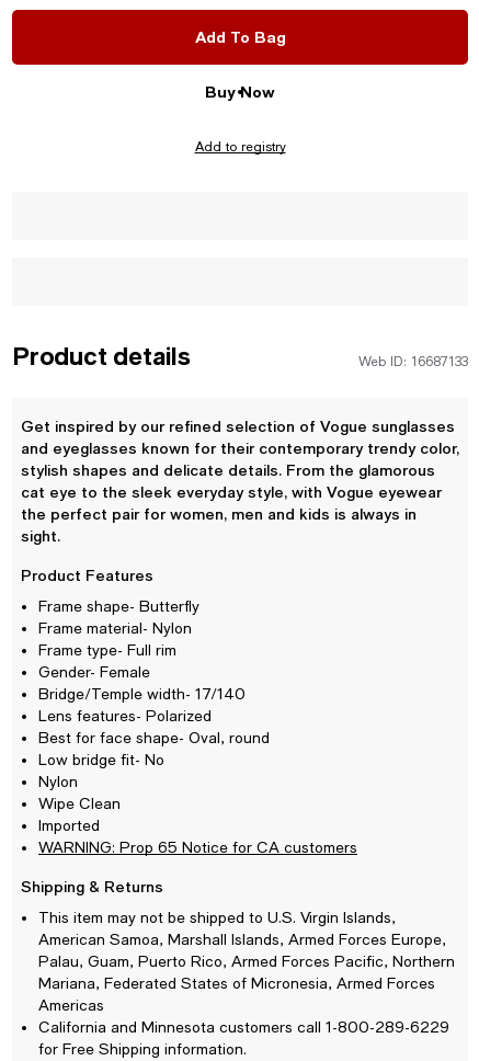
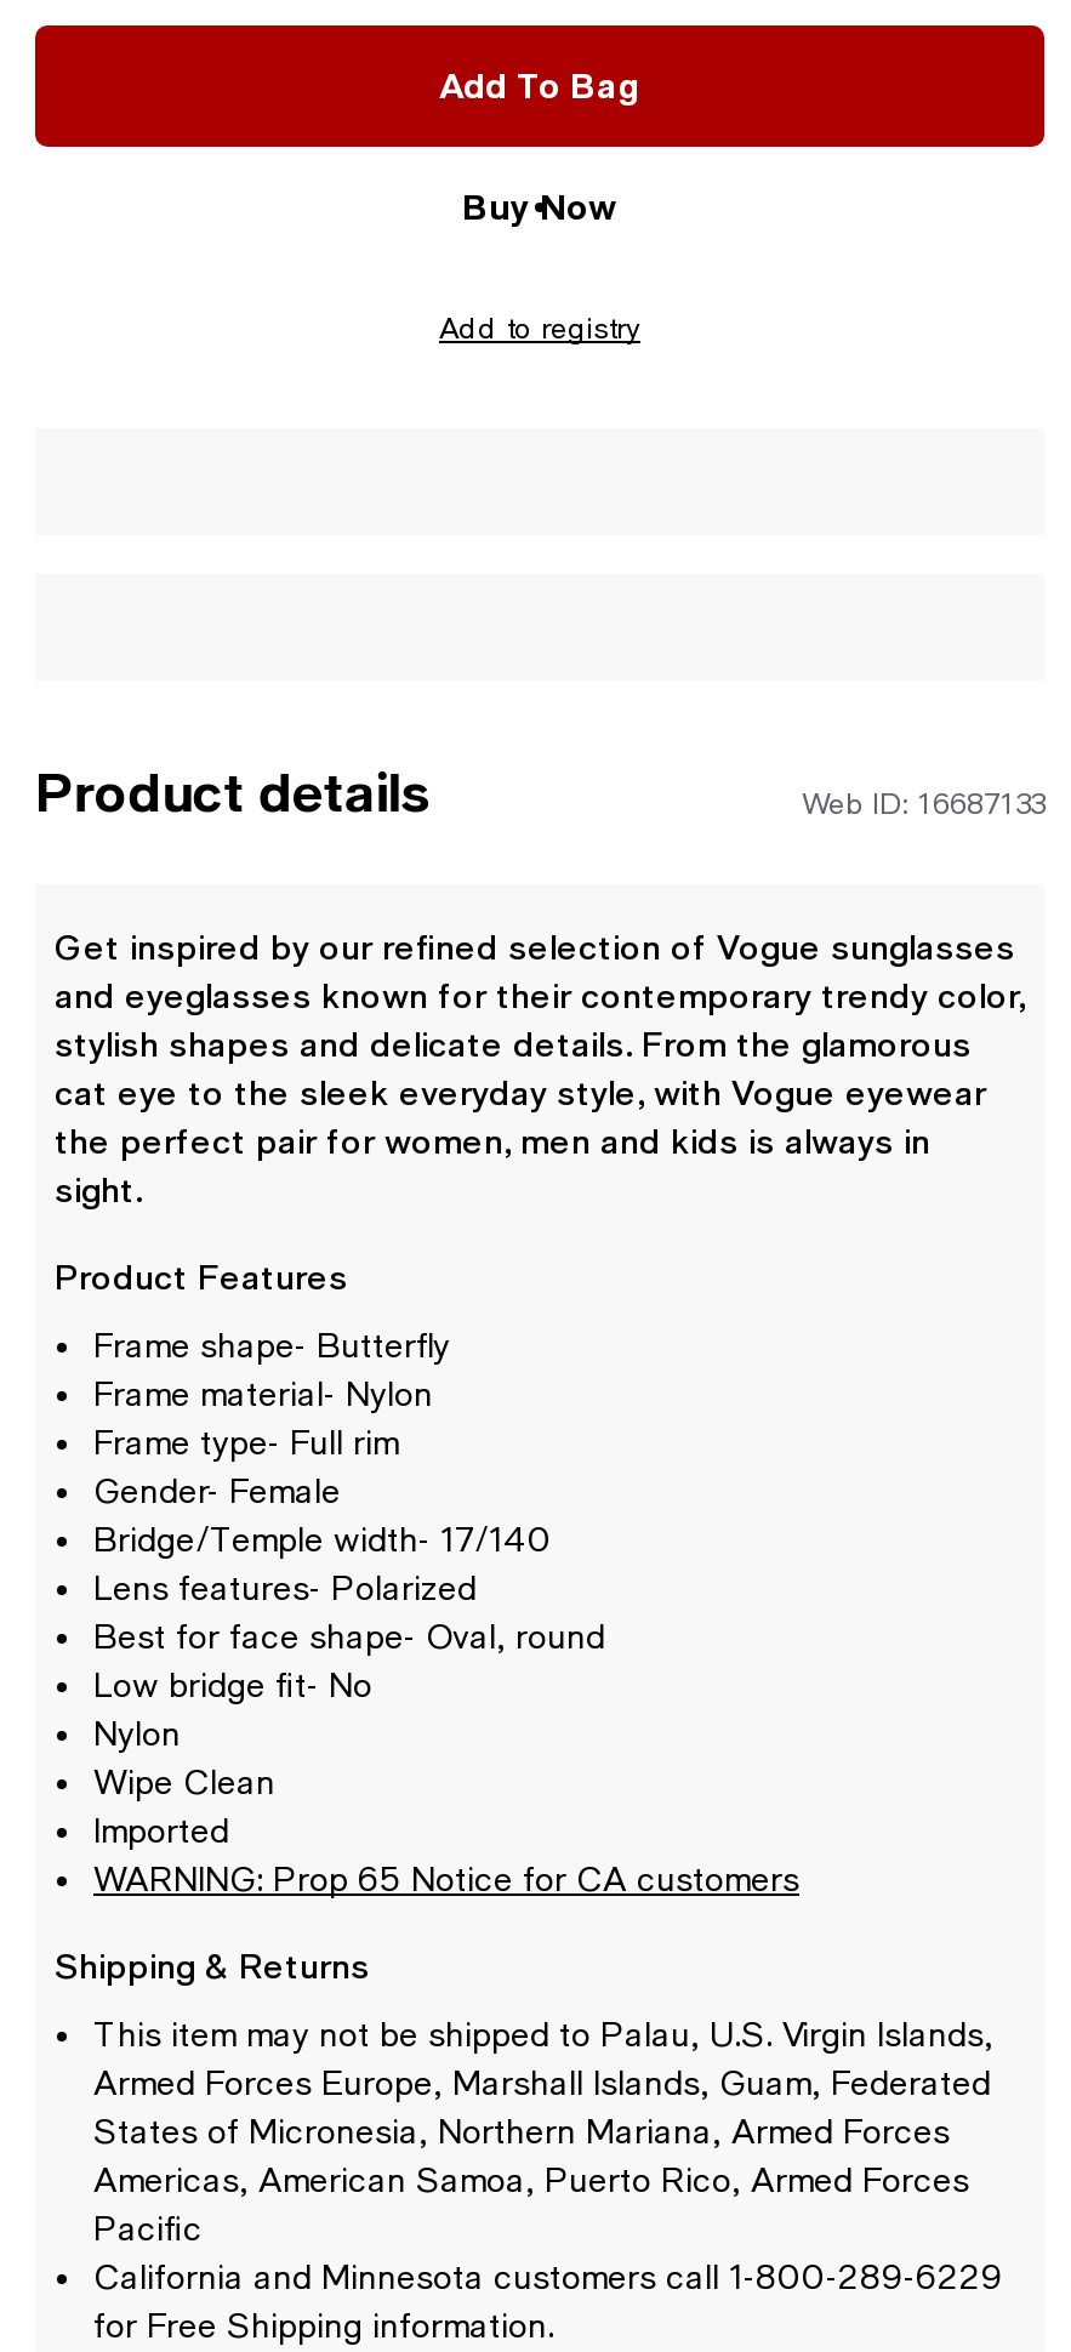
- This item may not be shipped to U.S. Virgin Islands,
- American Samoa, Marshall Islands, Armed Forces Europe,
- Palau, Guam, Puerto Rico, Armed Forces Pacific, Northern
- Mariana, Federated States of Micronesia, Armed Forces
- Americas
+ This item may not be shipped to Palau, U.S. Virgin Islands,
+ Armed Forces Europe, Marshall Islands, Guam, Federated
+ States of Micronesia, Northern Mariana, Armed Forces
+ Americas, American Samoa, Puerto Rico, Armed Forces
+ Pacific
